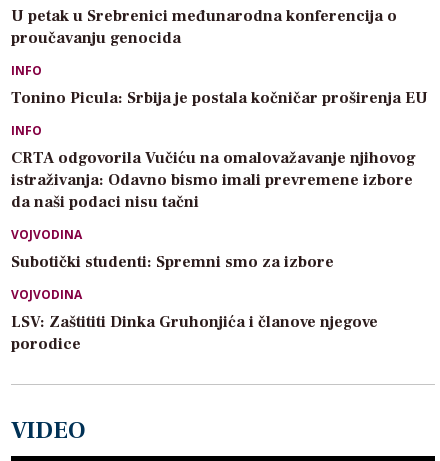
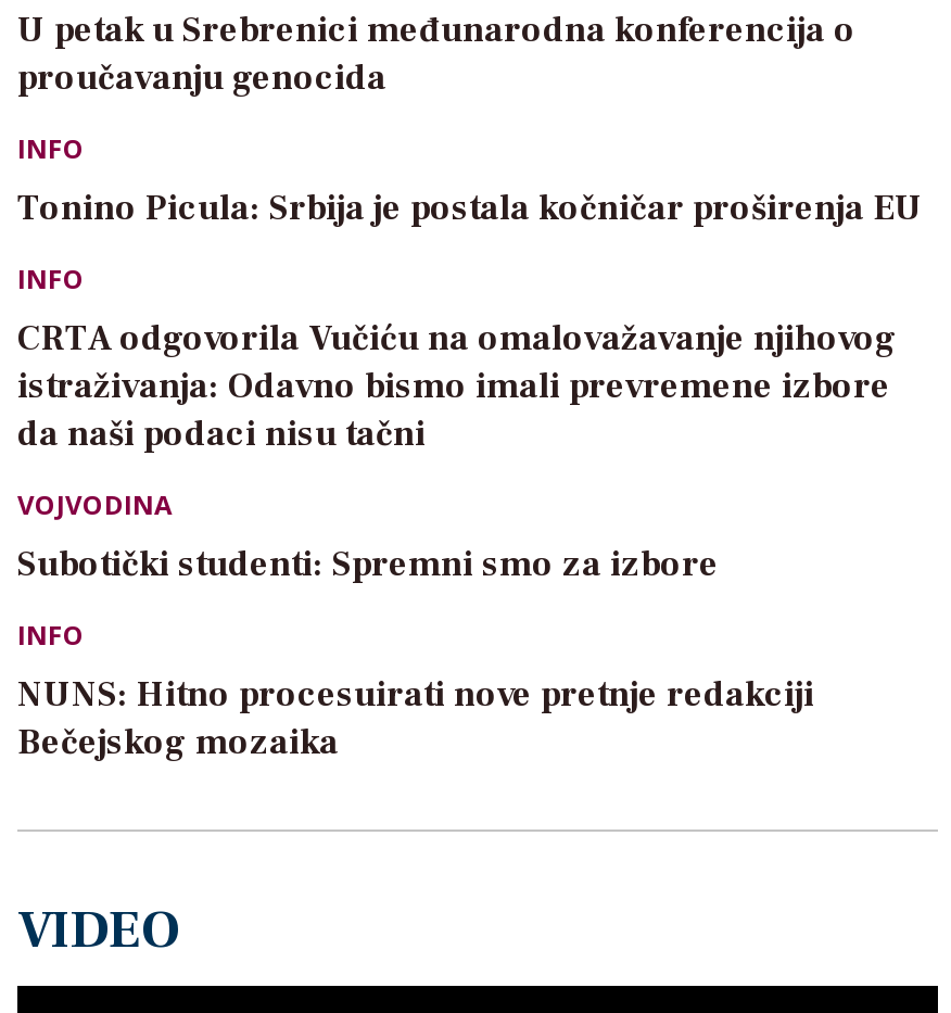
- VOJVODINA
- LSV: Zaštititi Dinka Gruhonjića i članove njegove
- porodice
+ INFO
+ NUNS: Hitno procesuirati nove pretnje redakciji
+ Bečejskog mozaika
